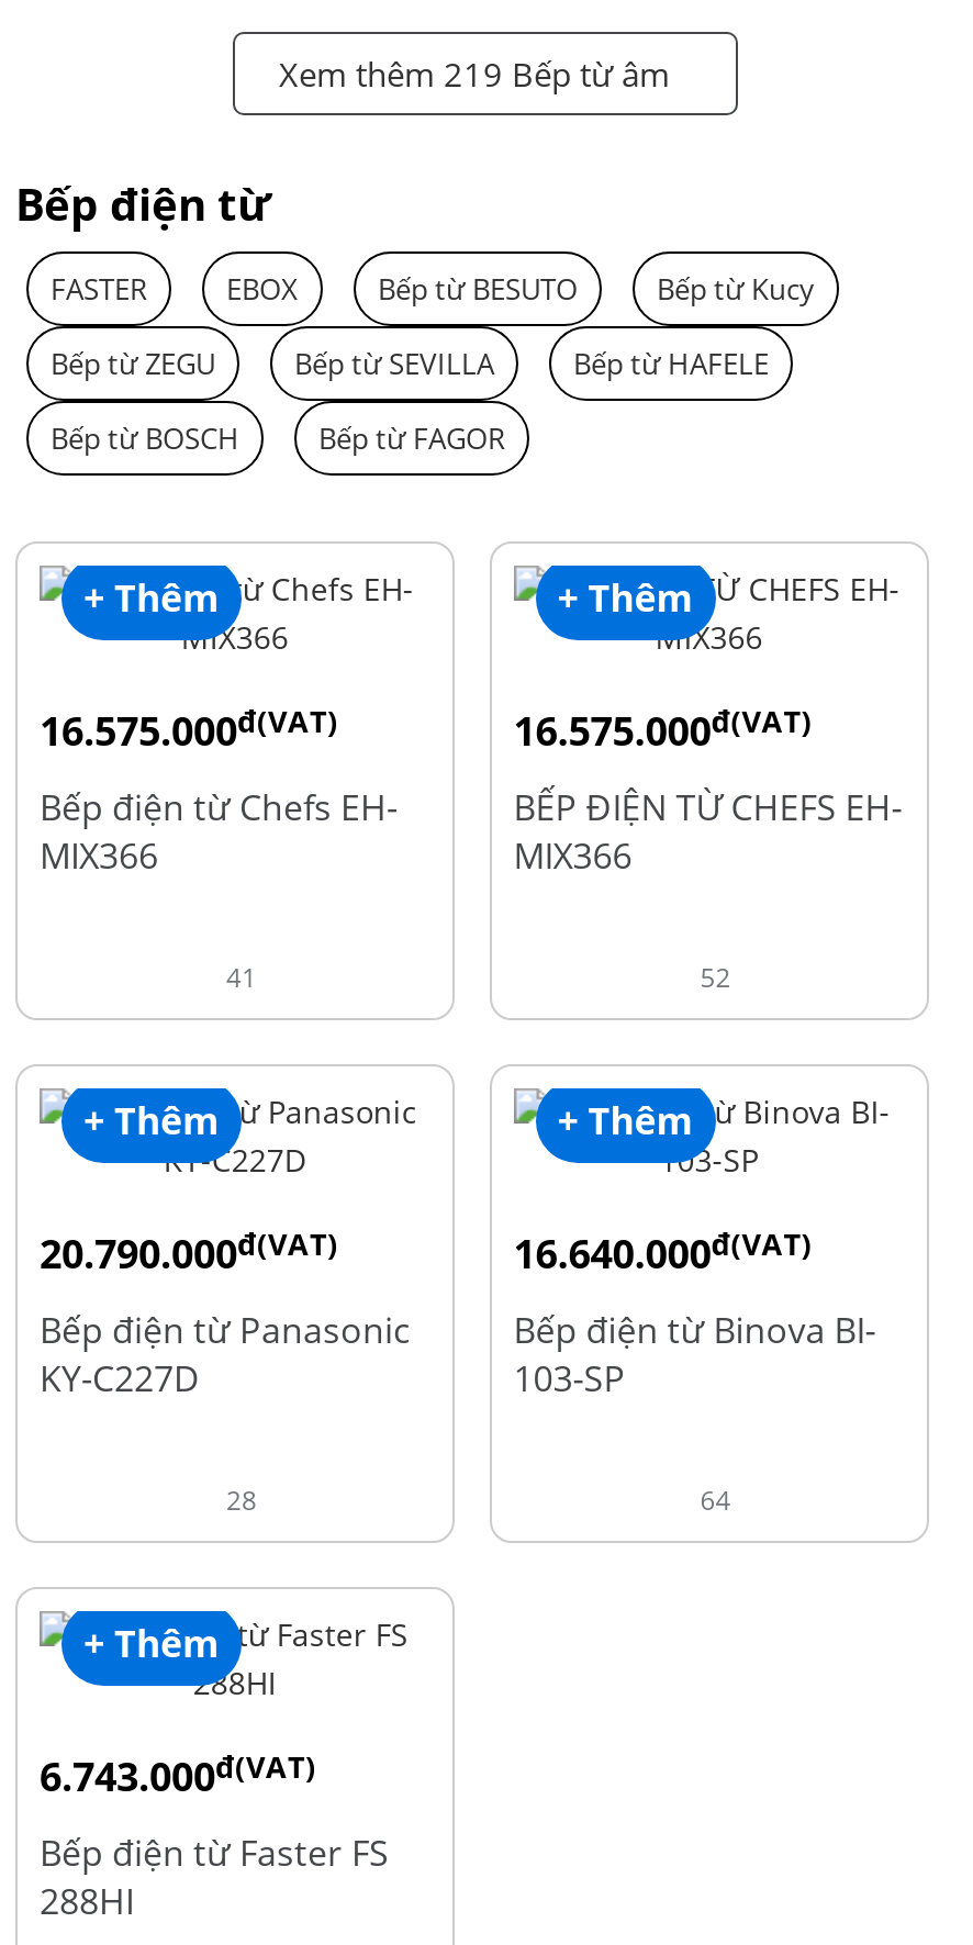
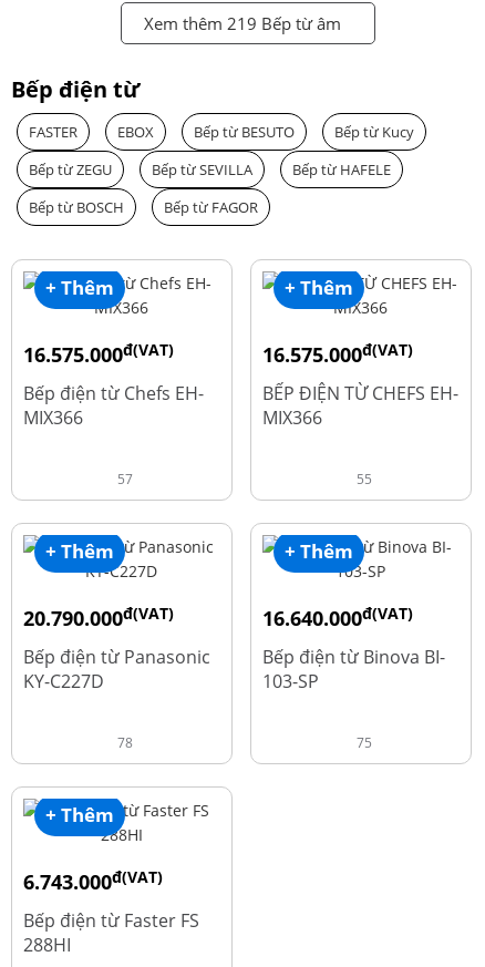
- 41
+ 57

- 52
+ 55

- 28
+ 78

- 64
+ 75
